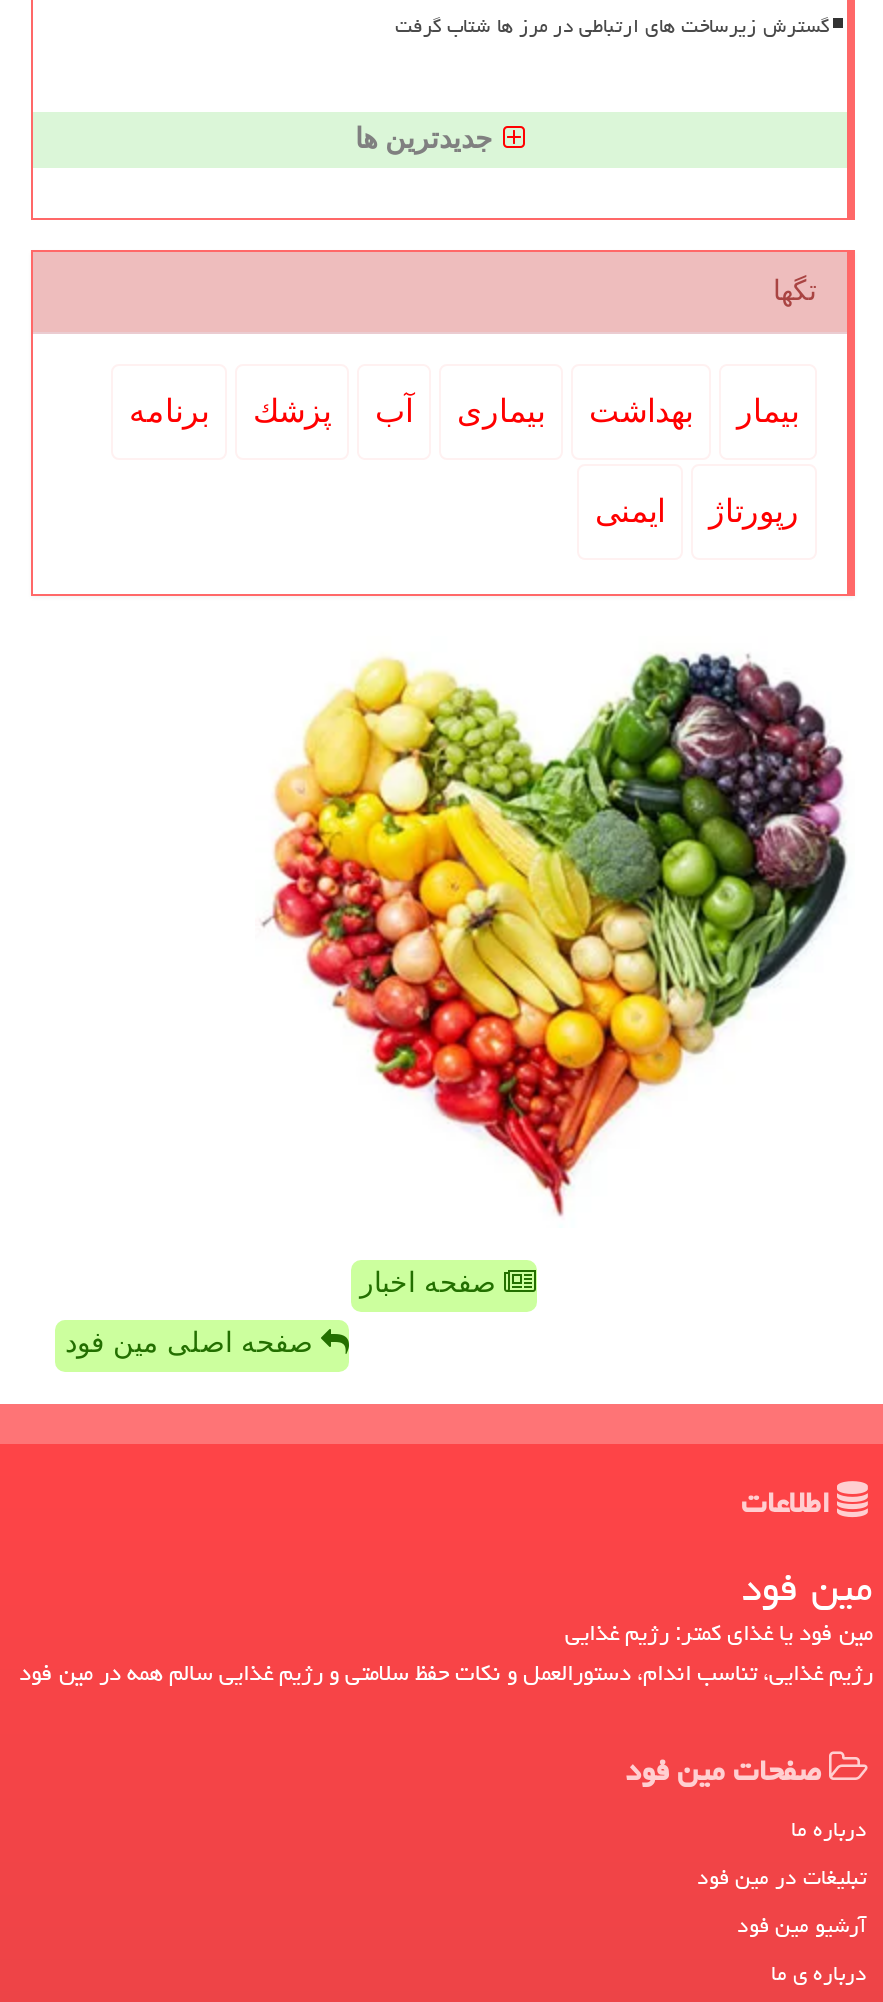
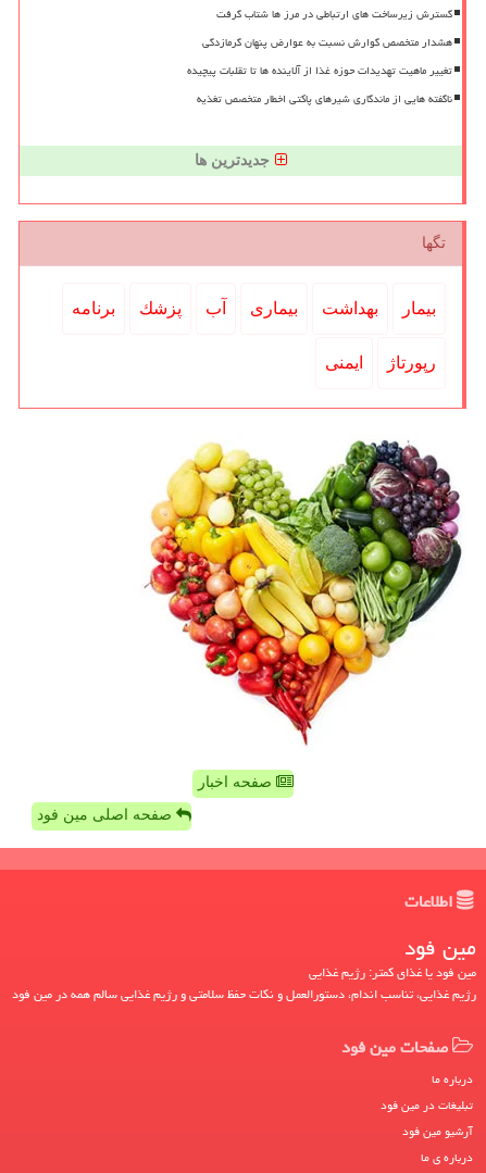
+ هشدار متخصص گوارش نسبت به عوارض پنهان گرمازدگی
+ تغییر ماهیت تهدیدات حوزه غذا از آلاینده ها تا تقلبات پیچیده
+ ناگفته هایی از ماندگاری شیرهای پاکتی اخطار متخصص تغذیه
